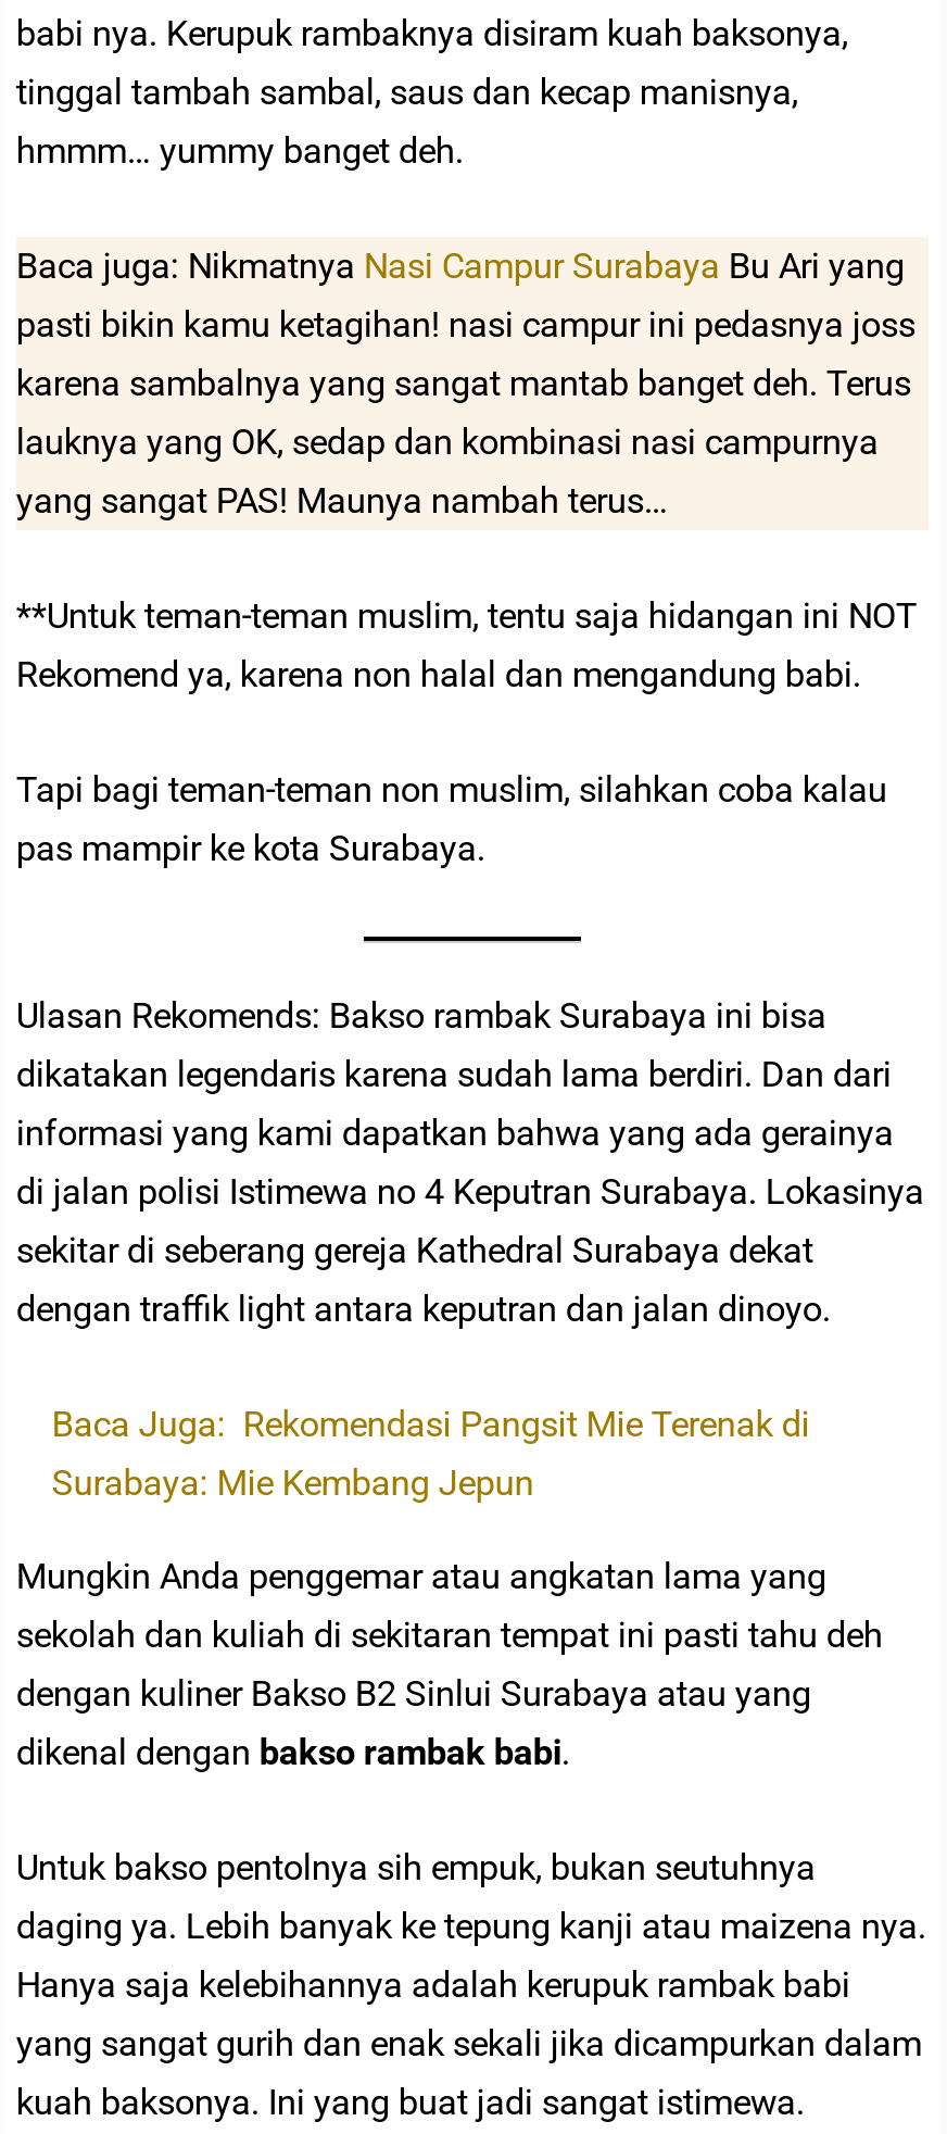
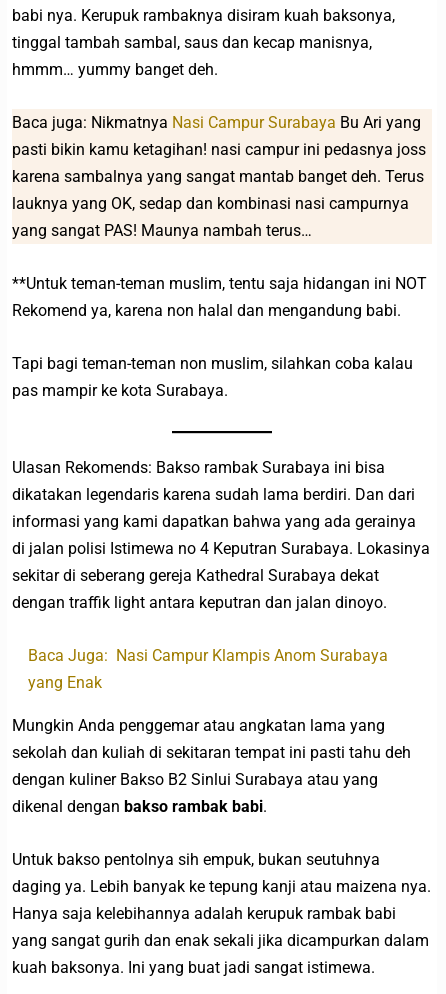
- Baca Juga: Rekomendasi Pangsit Mie Terenak di
- Surabaya: Mie Kembang Jepun
+ Baca Juga: Nasi Campur Klampis Anom Surabaya
+ yang Enak
